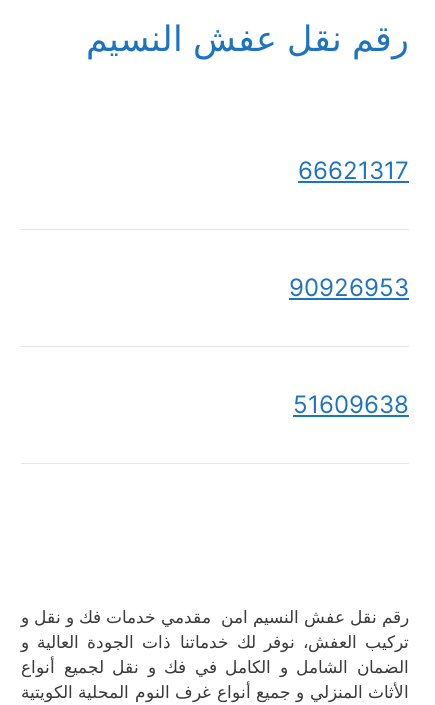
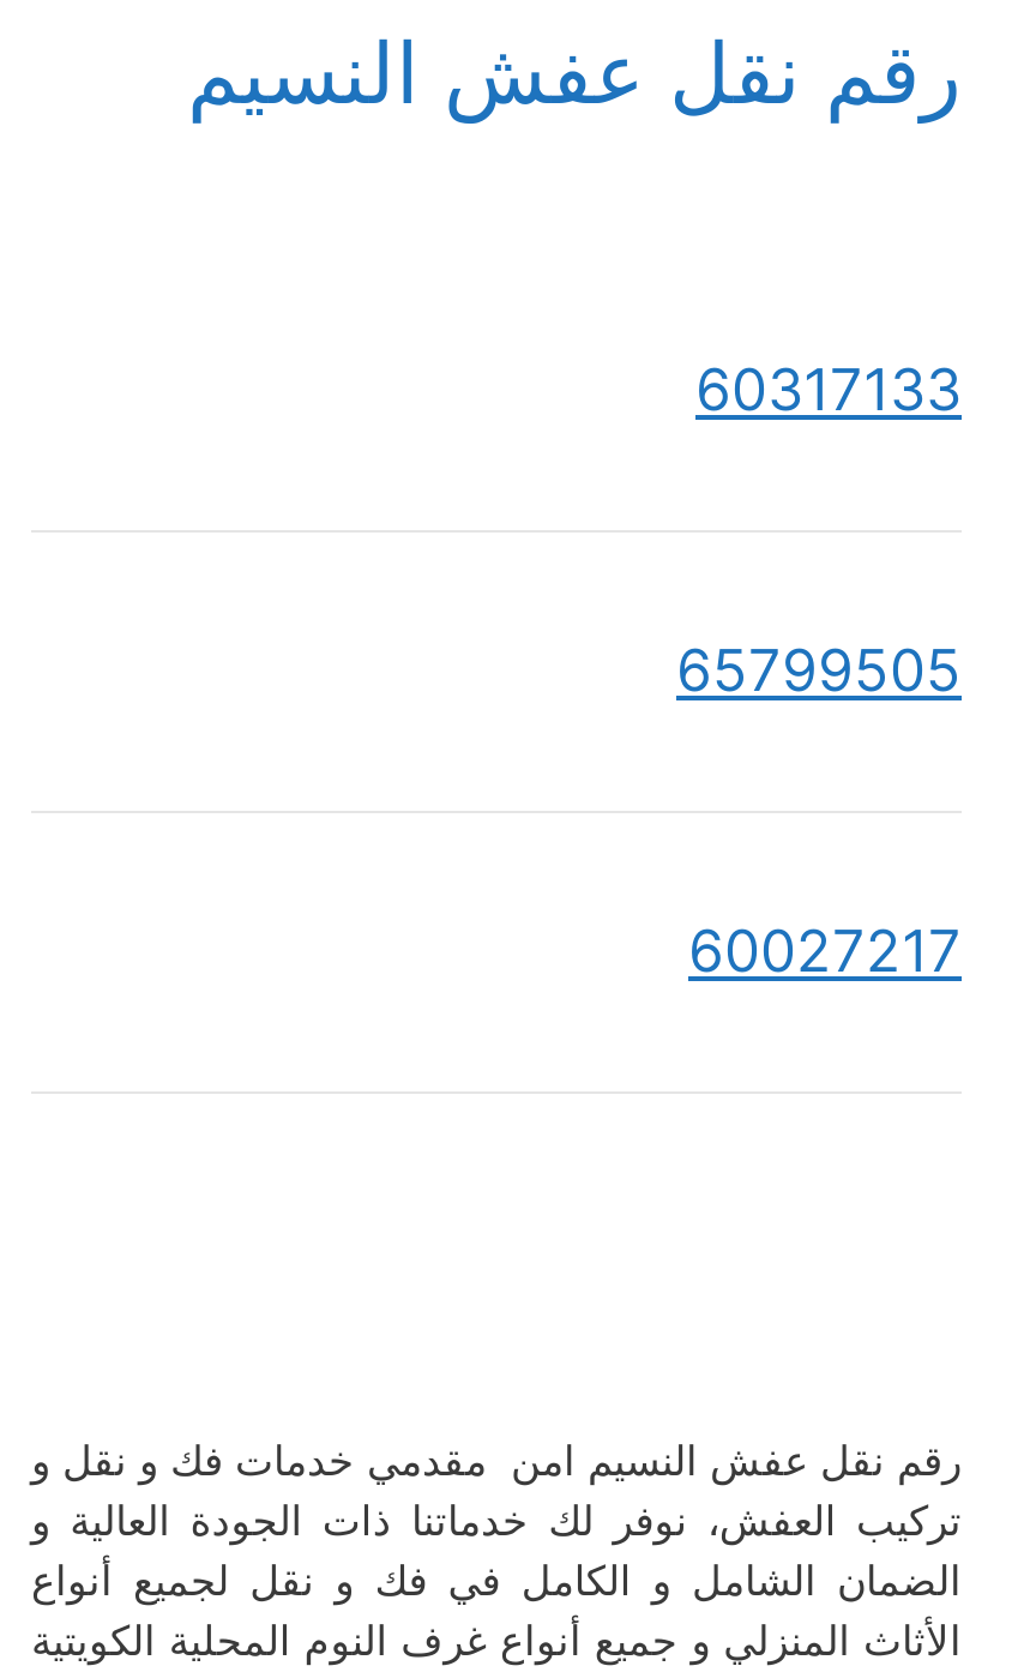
- 66621317
+ 60317133

- 90926953
+ 65799505

- 51609638
+ 60027217
